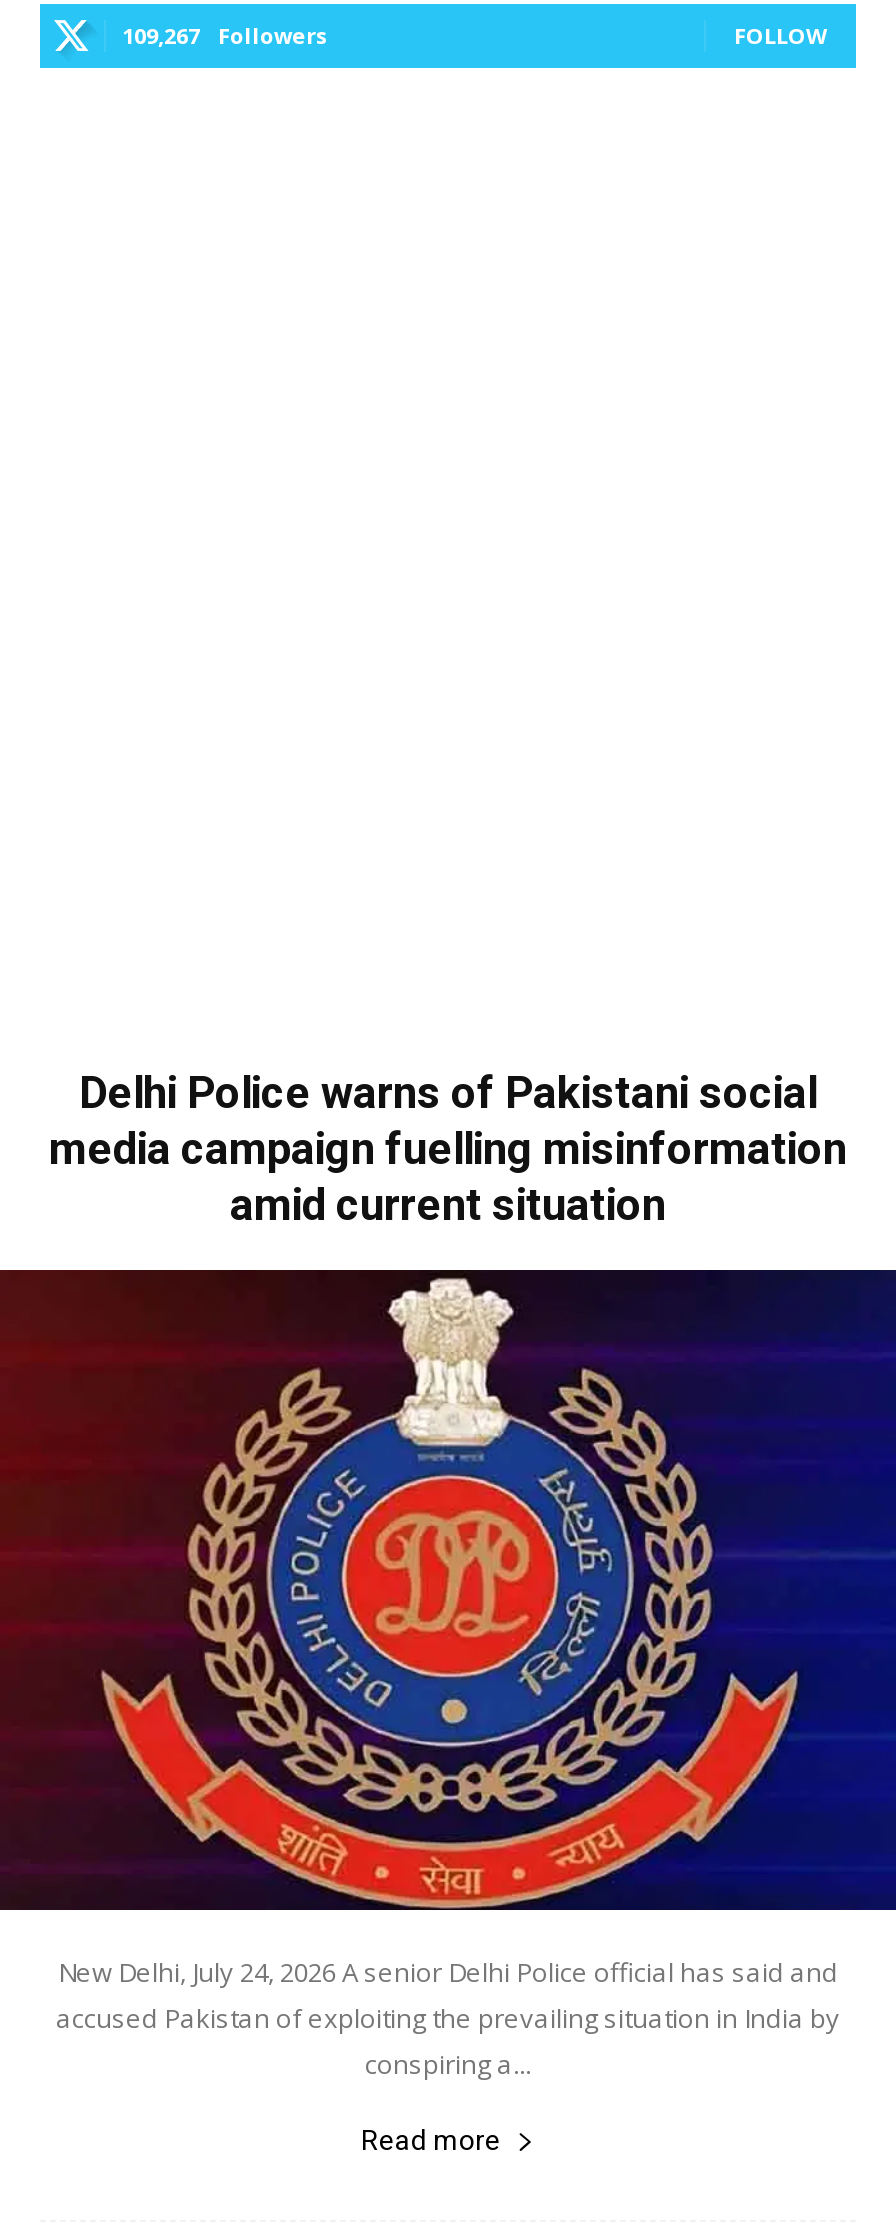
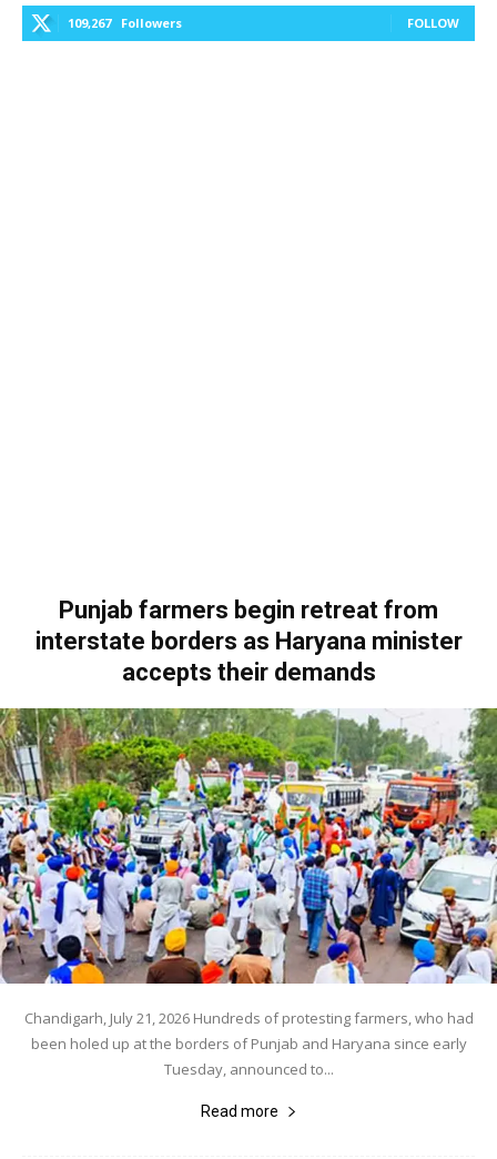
- Delhi Police warns of Pakistani social
- media campaign fuelling misinformation
- amid current situation
+ Punjab farmers begin retreat from
+ interstate borders as Haryana minister
+ accepts their demands

- [image]
- New Delhi, July 24, 2026 A senior Delhi Police official has said and
- accused Pakistan of exploiting the prevailing situation in India by
- conspiring a...
+ [image]
+ Chandigarh, July 21, 2026 Hundreds of protesting farmers, who had
+ been holed up at the borders of Punjab and Haryana since early
+ Tuesday, announced to...
